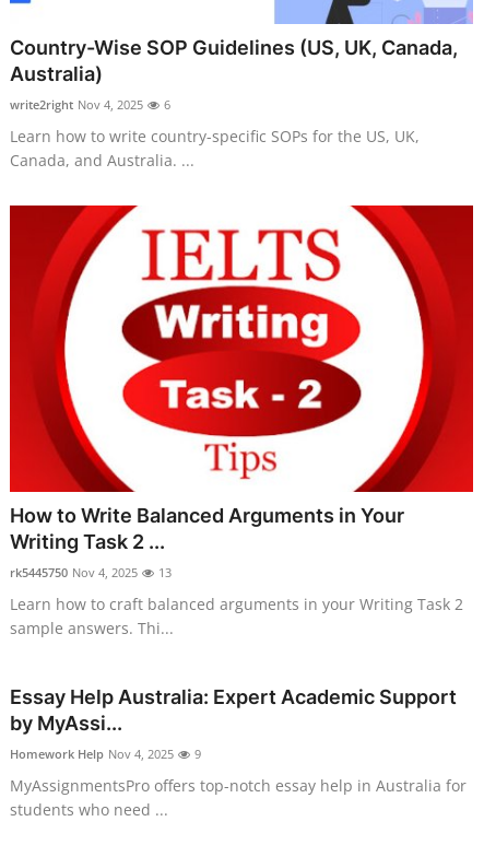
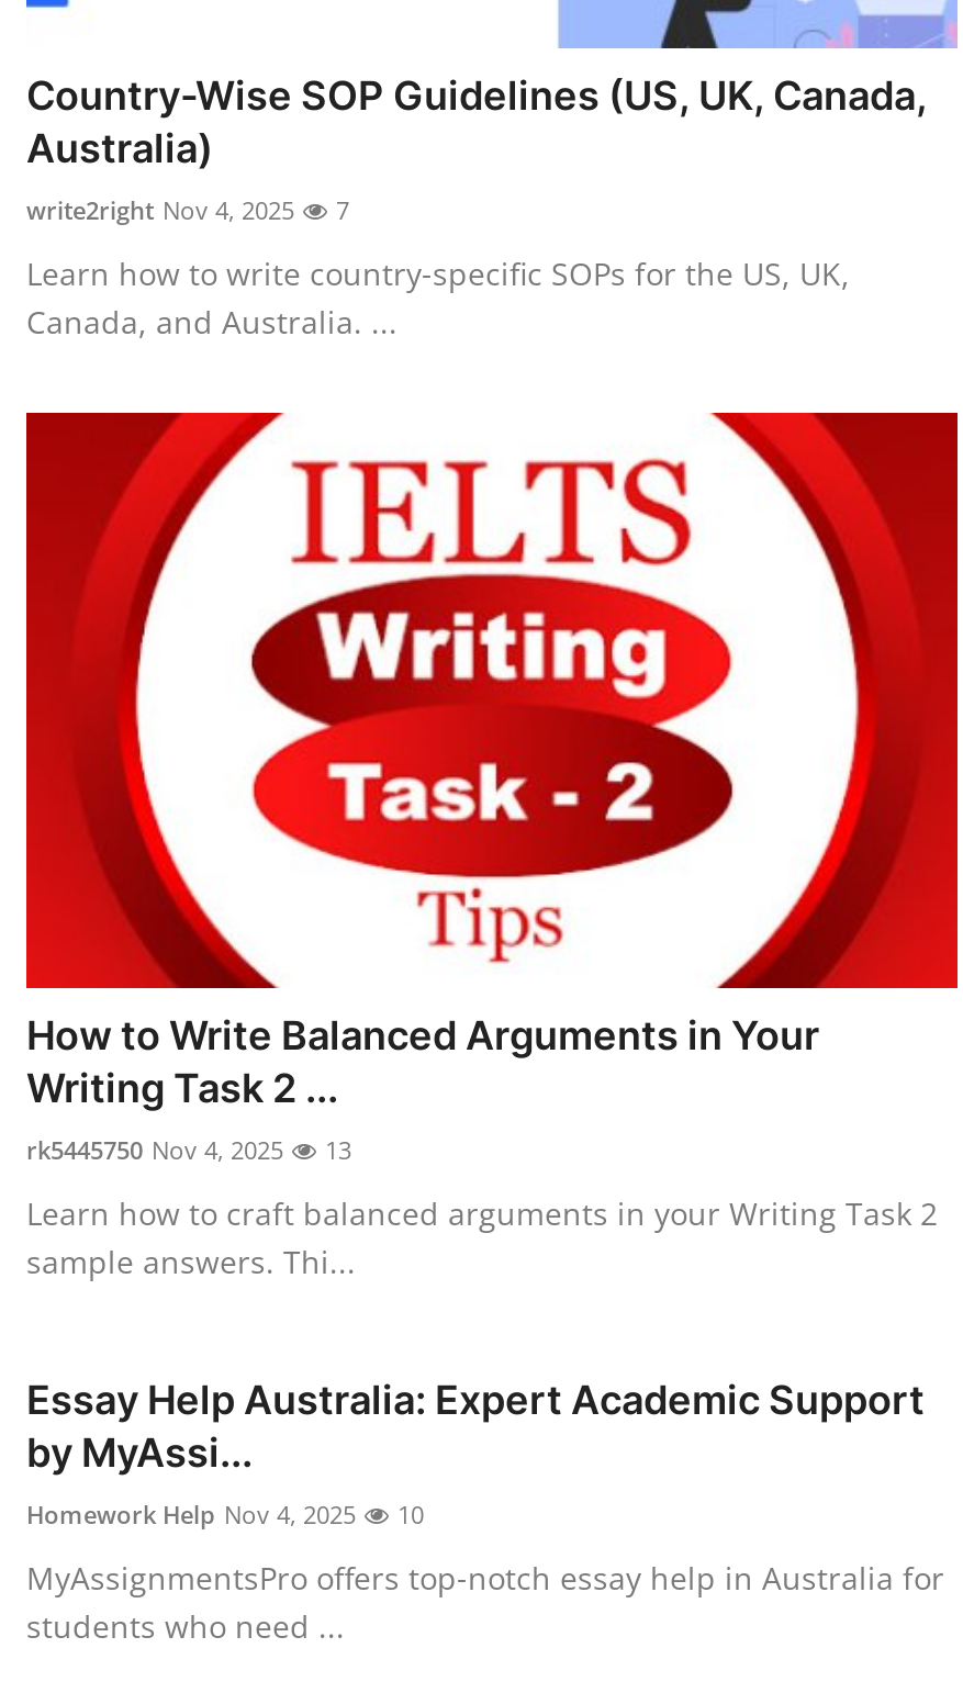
- write2right Nov 4, 2025 6
+ write2right Nov 4, 2025 7

- Homework Help Nov 4, 2025 9
+ Homework Help Nov 4, 2025 10
